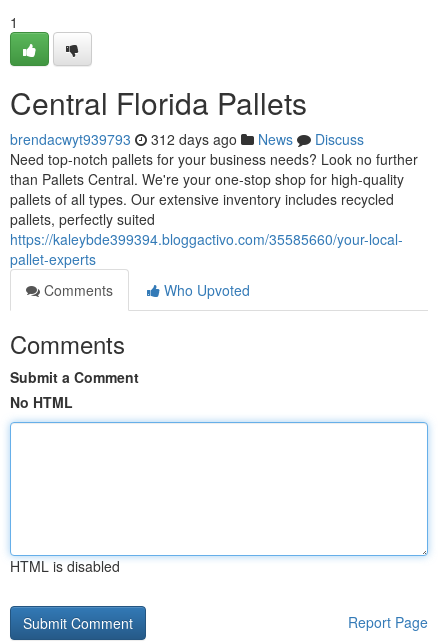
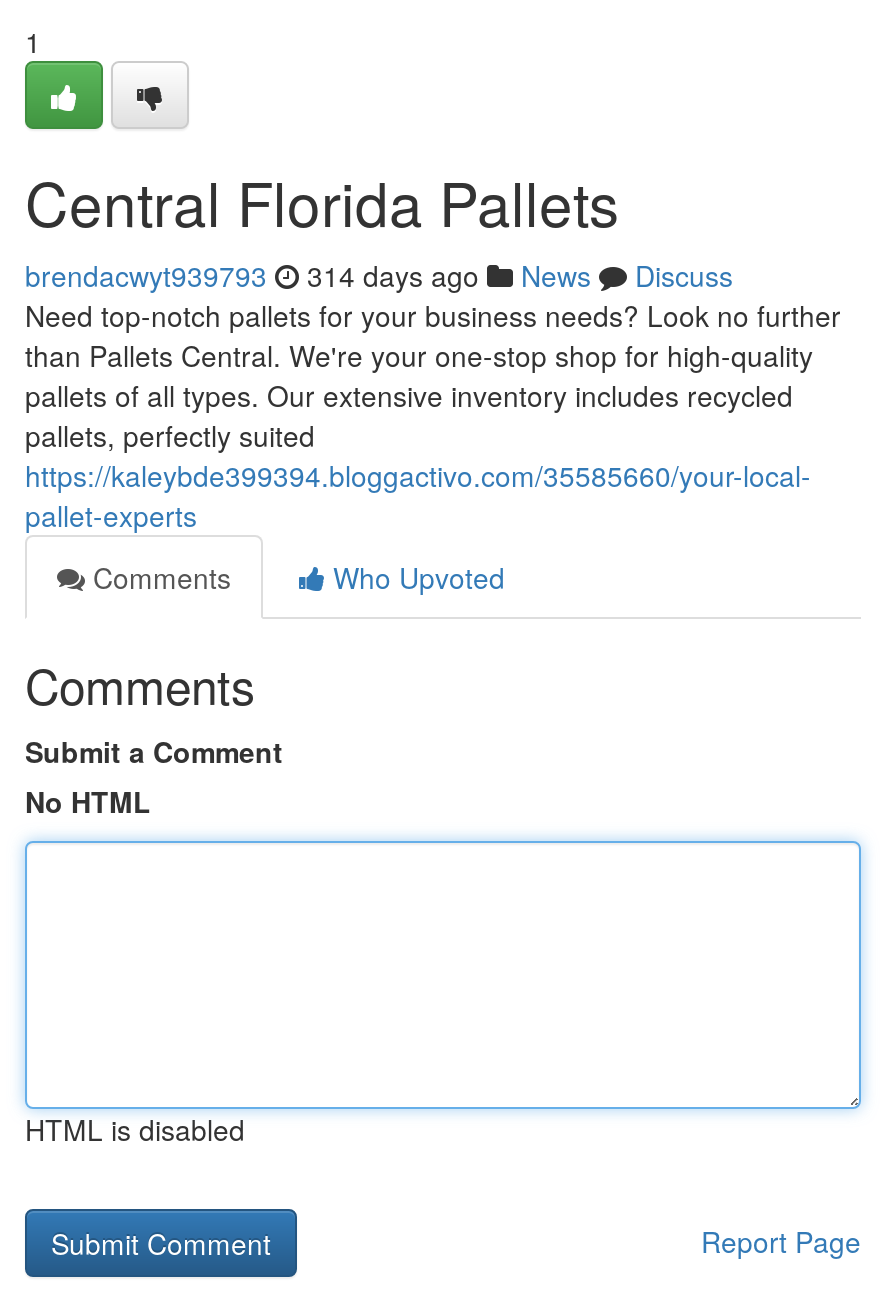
- brendacwyt939793 312 days ago News Discuss
+ brendacwyt939793 314 days ago News Discuss
